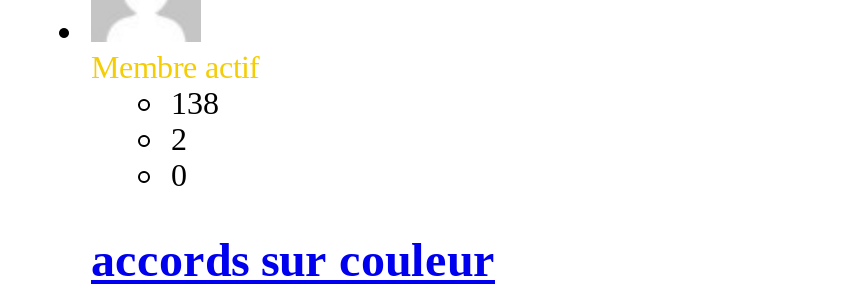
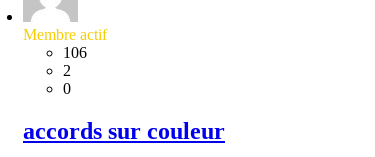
- 138
+ 106
